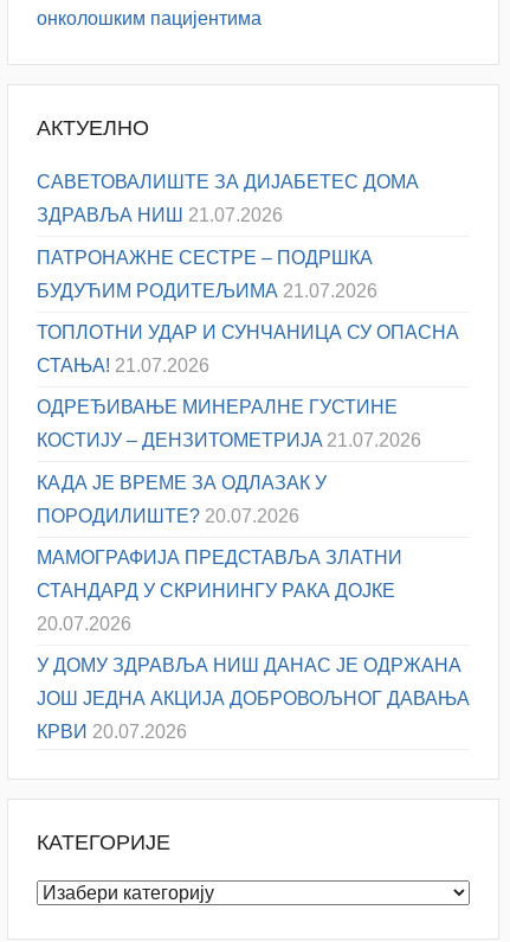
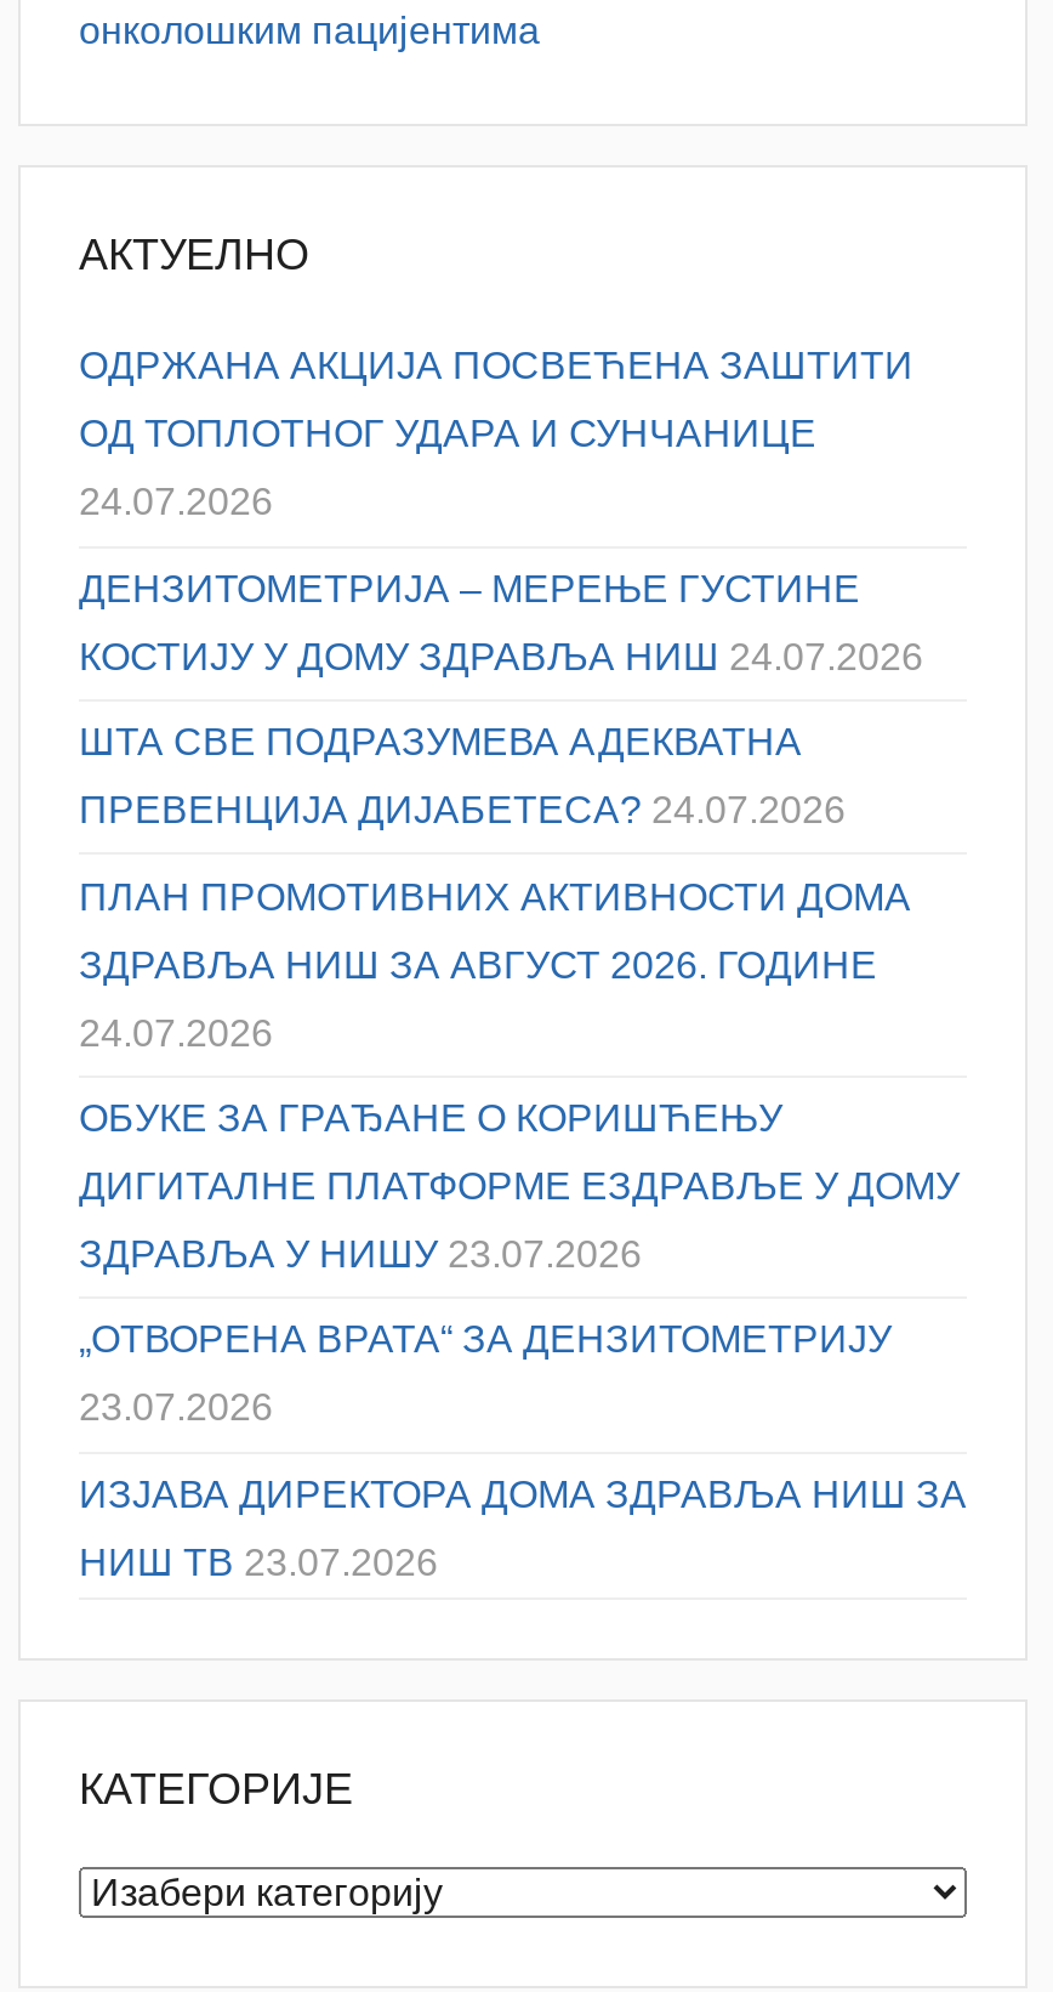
- САВЕТОВАЛИШТЕ ЗА ДИЈАБЕТЕС ДОМА
- ЗДРАВЉА НИШ 21.07.2026
- ПАТРОНАЖНЕ СЕСТРЕ – ПОДРШКА
- БУДУЋИМ РОДИТЕЉИМА 21.07.2026
- ТОПЛОТНИ УДАР И СУНЧАНИЦА СУ ОПАСНА
- СТАЊА! 21.07.2026
- ОДРЕЂИВАЊE МИНЕРАЛНЕ ГУСТИНЕ
- КОСТИЈУ – ДЕНЗИТОМЕТРИЈA 21.07.2026
- КАДА ЈЕ ВРЕМЕ ЗА ОДЛАЗАК У
- ПОРОДИЛИШТЕ? 20.07.2026
- МАМОГРАФИЈА ПРЕДСТАВЉА ЗЛАТНИ
- СТАНДАРД У СКРИНИНГУ РАКА ДОЈКЕ
- 20.07.2026
- У ДОМУ ЗДРАВЉА НИШ ДАНАС ЈЕ ОДРЖАНА
- ЈОШ ЈЕДНА АКЦИЈА ДОБРОВОЉНОГ ДАВАЊА
- КРВИ 20.07.2026
+ ОДРЖАНА АКЦИЈА ПОСВЕЋЕНА ЗАШТИТИ
+ ОД ТОПЛОТНОГ УДАРА И СУНЧАНИЦЕ
+ 24.07.2026
+ ДЕНЗИТОМЕТРИЈА – МЕРЕЊЕ ГУСТИНЕ
+ КОСТИЈУ У ДОМУ ЗДРАВЉА НИШ 24.07.2026
+ ШТА СВЕ ПОДРАЗУМЕВА АДЕКВАТНА
+ ПРЕВЕНЦИЈА ДИЈАБЕТЕСА? 24.07.2026
+ ПЛАН ПРОМОТИВНИХ АКТИВНОСТИ ДОМА
+ ЗДРАВЉА НИШ ЗА АВГУСТ 2026. ГОДИНЕ
+ 24.07.2026
+ ОБУКЕ ЗА ГРАЂАНЕ О КОРИШЋЕЊУ
+ ДИГИТАЛНЕ ПЛАТФОРМЕ ЕЗДРАВЉЕ У ДОМУ
+ ЗДРАВЉА У НИШУ 23.07.2026
+ „ОТВОРЕНА ВРАТА“ ЗА ДЕНЗИТОМЕТРИЈУ
+ 23.07.2026
+ ИЗЈАВА ДИРЕКТОРА ДОМА ЗДРАВЉА НИШ ЗА
+ НИШ ТВ 23.07.2026
